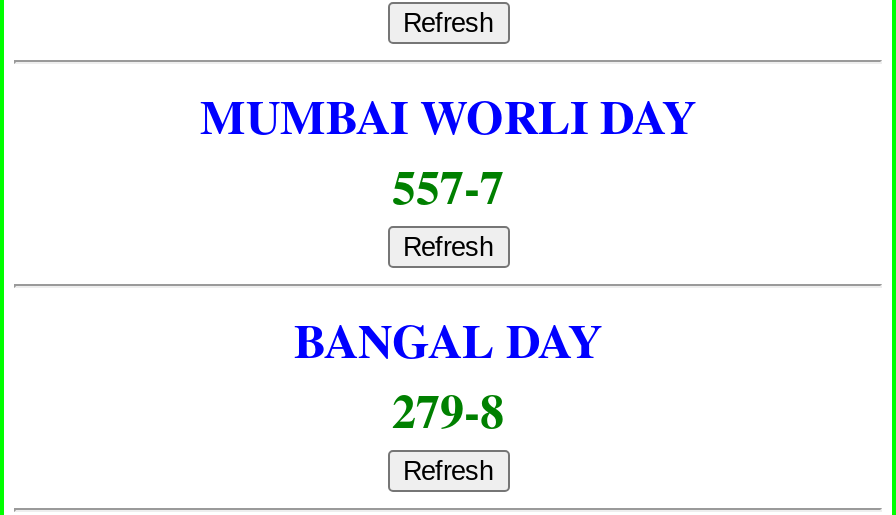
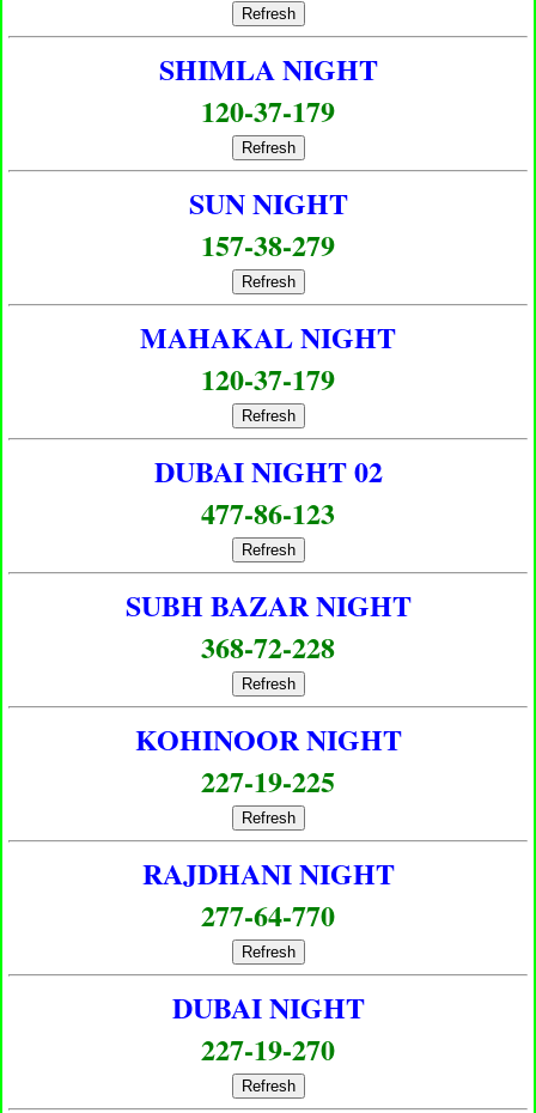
- MUMBAI WORLI DAY
- 557-7
+ SHIMLA NIGHT
+ 120-37-179

- BANGAL DAY
- 279-8
+ SUN NIGHT
+ 157-38-279
+ Refresh
+ MAHAKAL NIGHT
+ 120-37-179
+ Refresh
+ DUBAI NIGHT 02
+ 477-86-123
+ Refresh
+ SUBH BAZAR NIGHT
+ 368-72-228
+ Refresh
+ KOHINOOR NIGHT
+ 227-19-225
+ Refresh
+ RAJDHANI NIGHT
+ 277-64-770
+ Refresh
+ DUBAI NIGHT
+ 227-19-270
